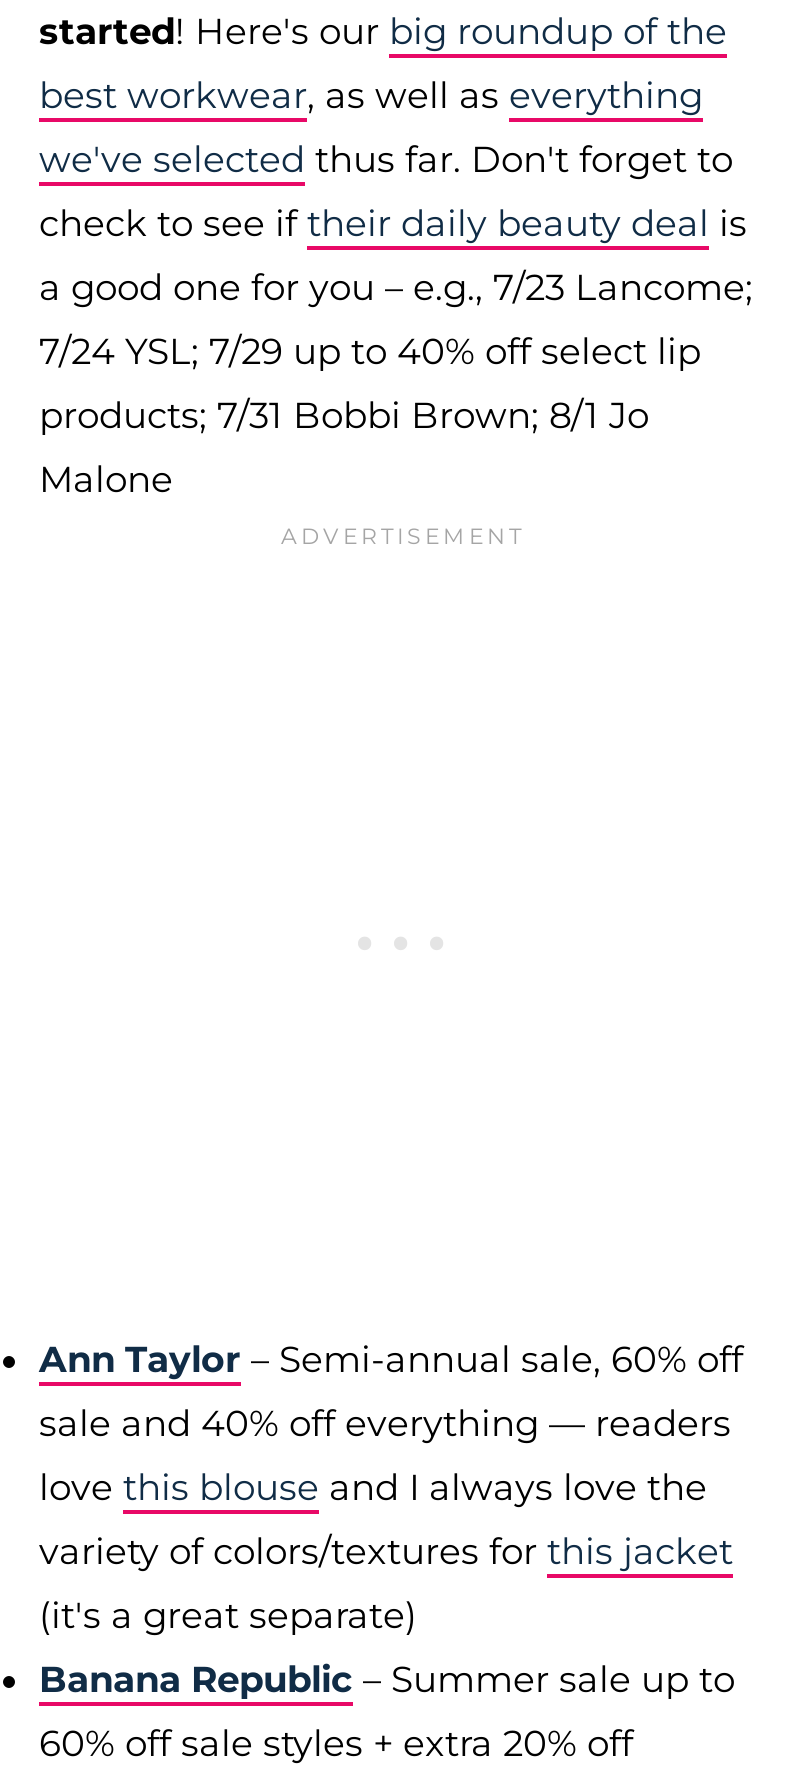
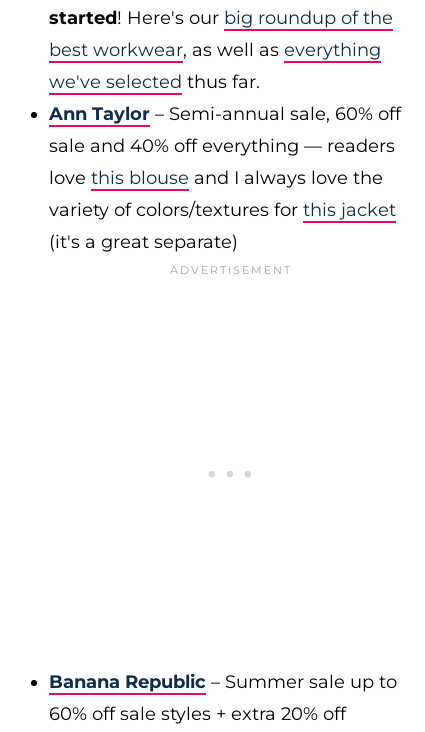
- we've selected thus far. Don't forget to
- check to see if their daily beauty deal is
- a good one for you – e.g., 7/23 Lancome;
- 7/24 YSL; 7/29 up to 40% off select lip
- products; 7/31 Bobbi Brown; 8/1 Jo
- Malone
+ we've selected thus far.

moved up: Ann Taylor – Semi-annual sale, 60% off | sale and 40% off everything — readers | love this blouse and I always love the | variety of colors/textures for this jacket | (it's a great separate)
